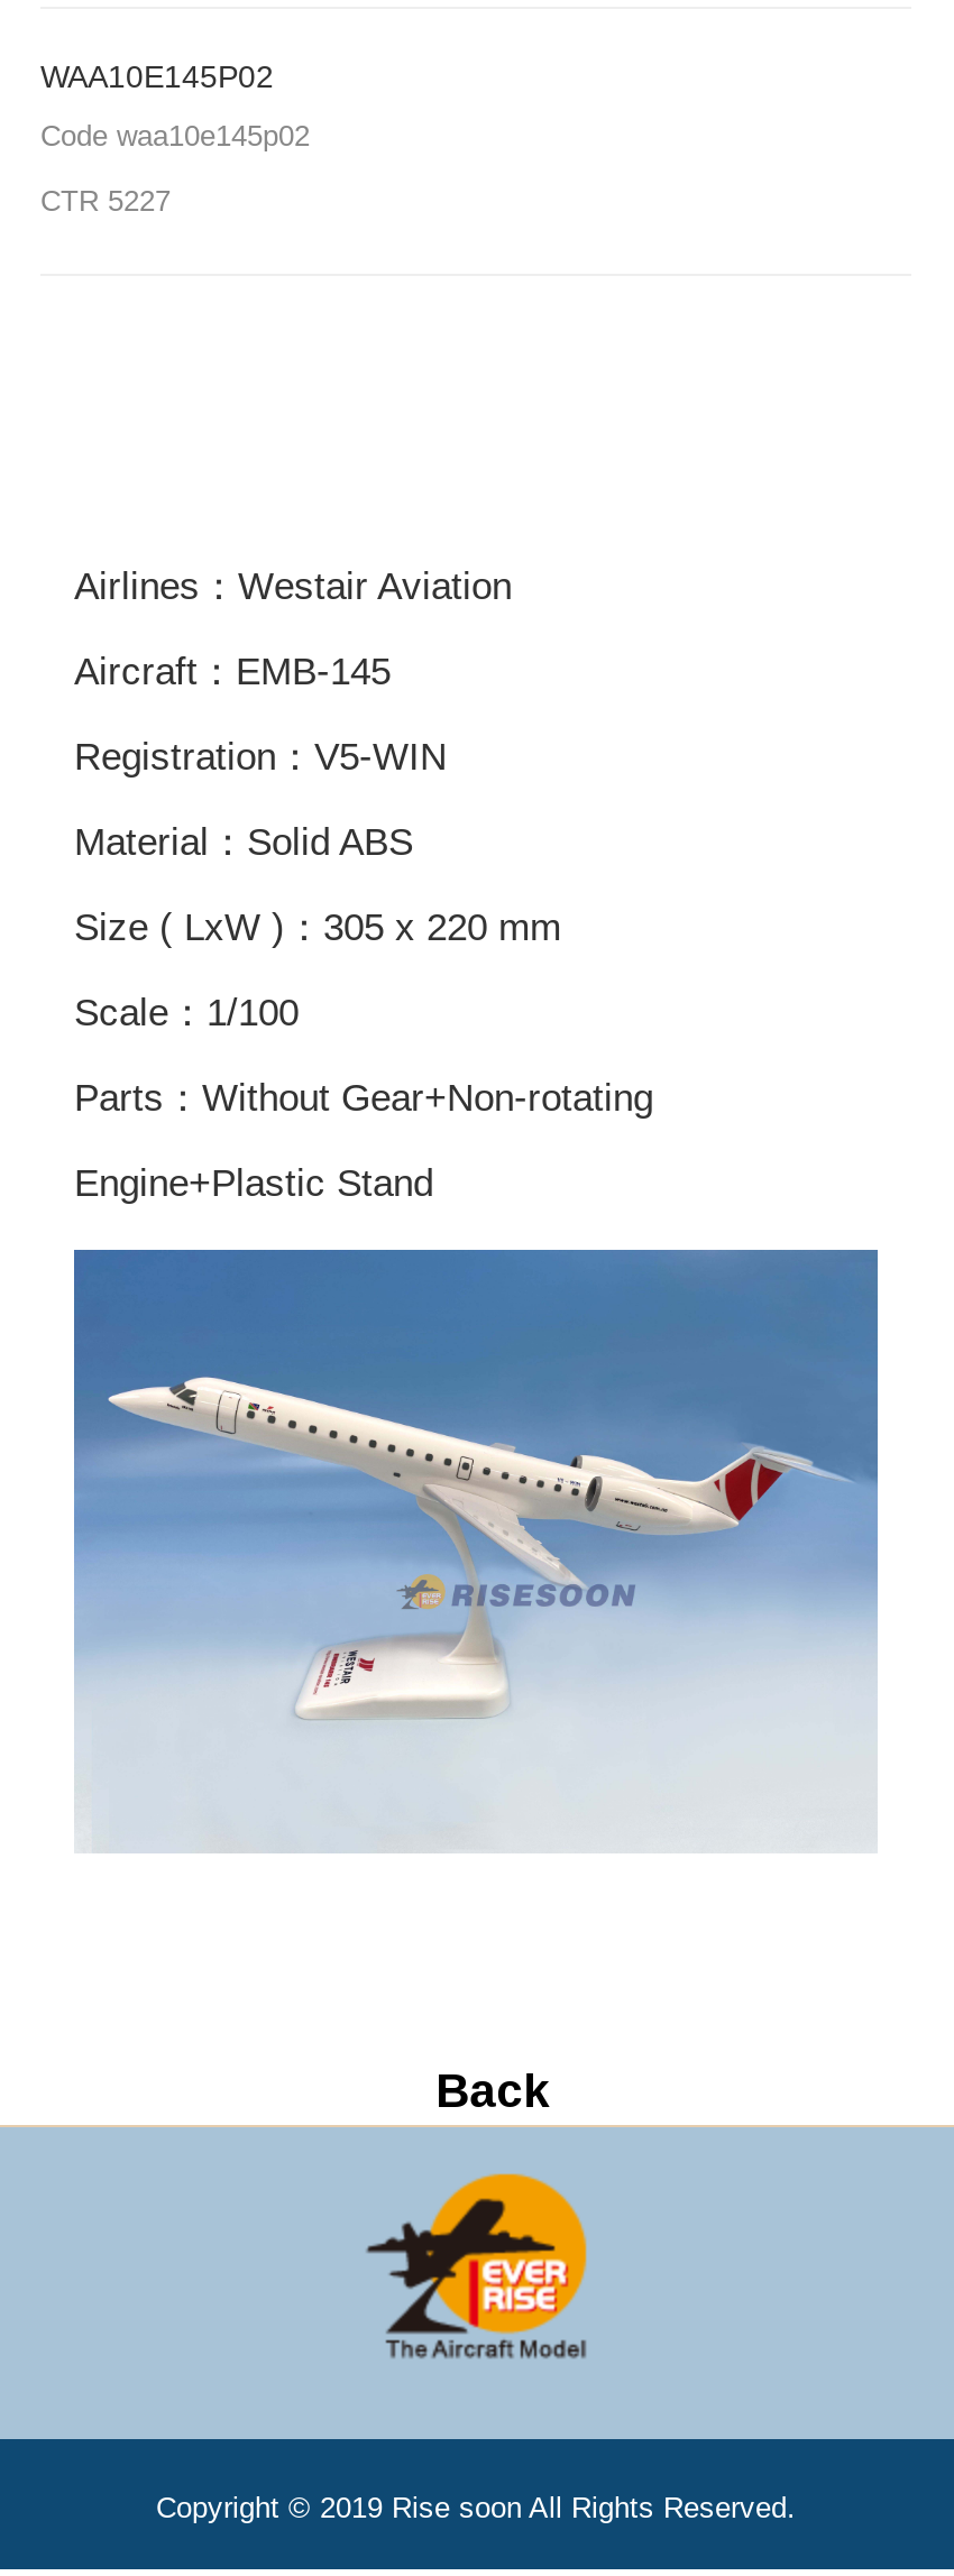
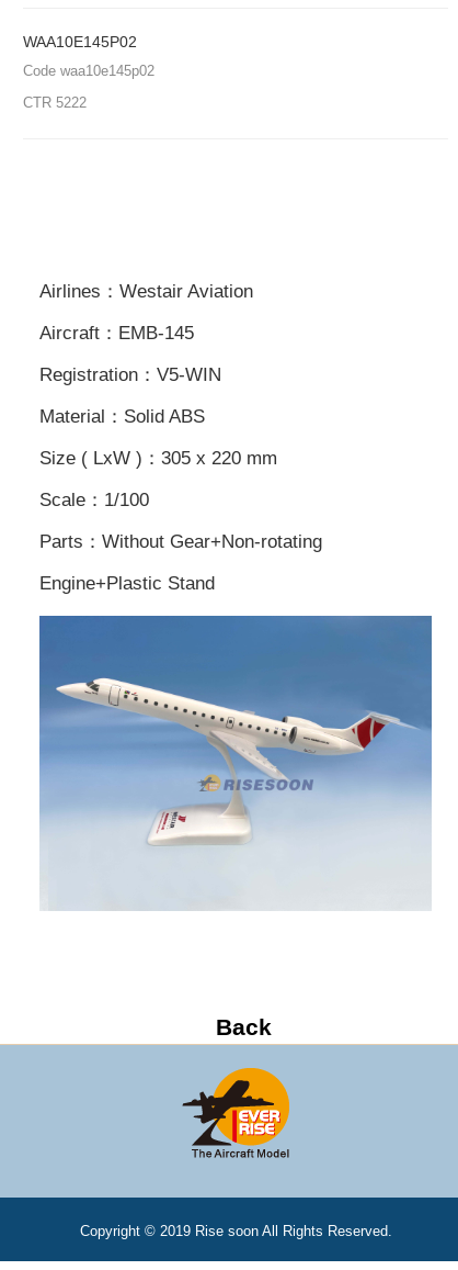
- CTR 5227
+ CTR 5222
